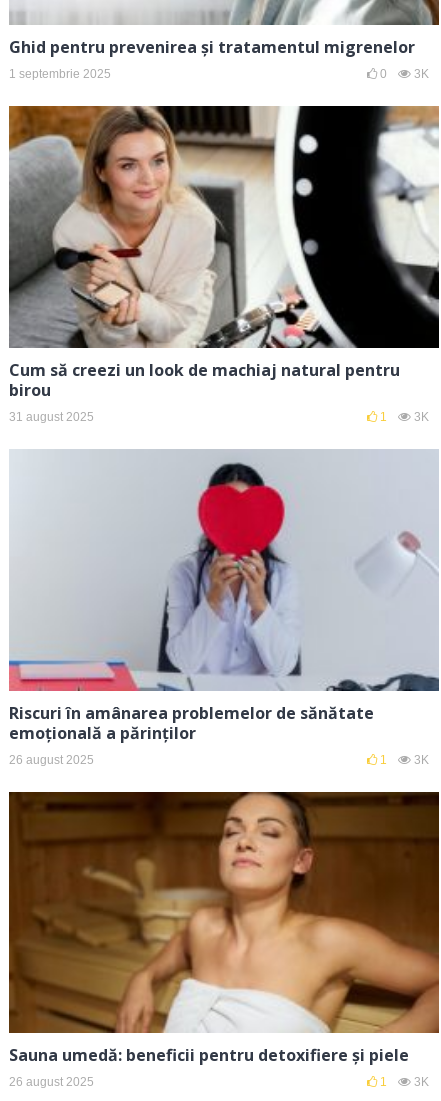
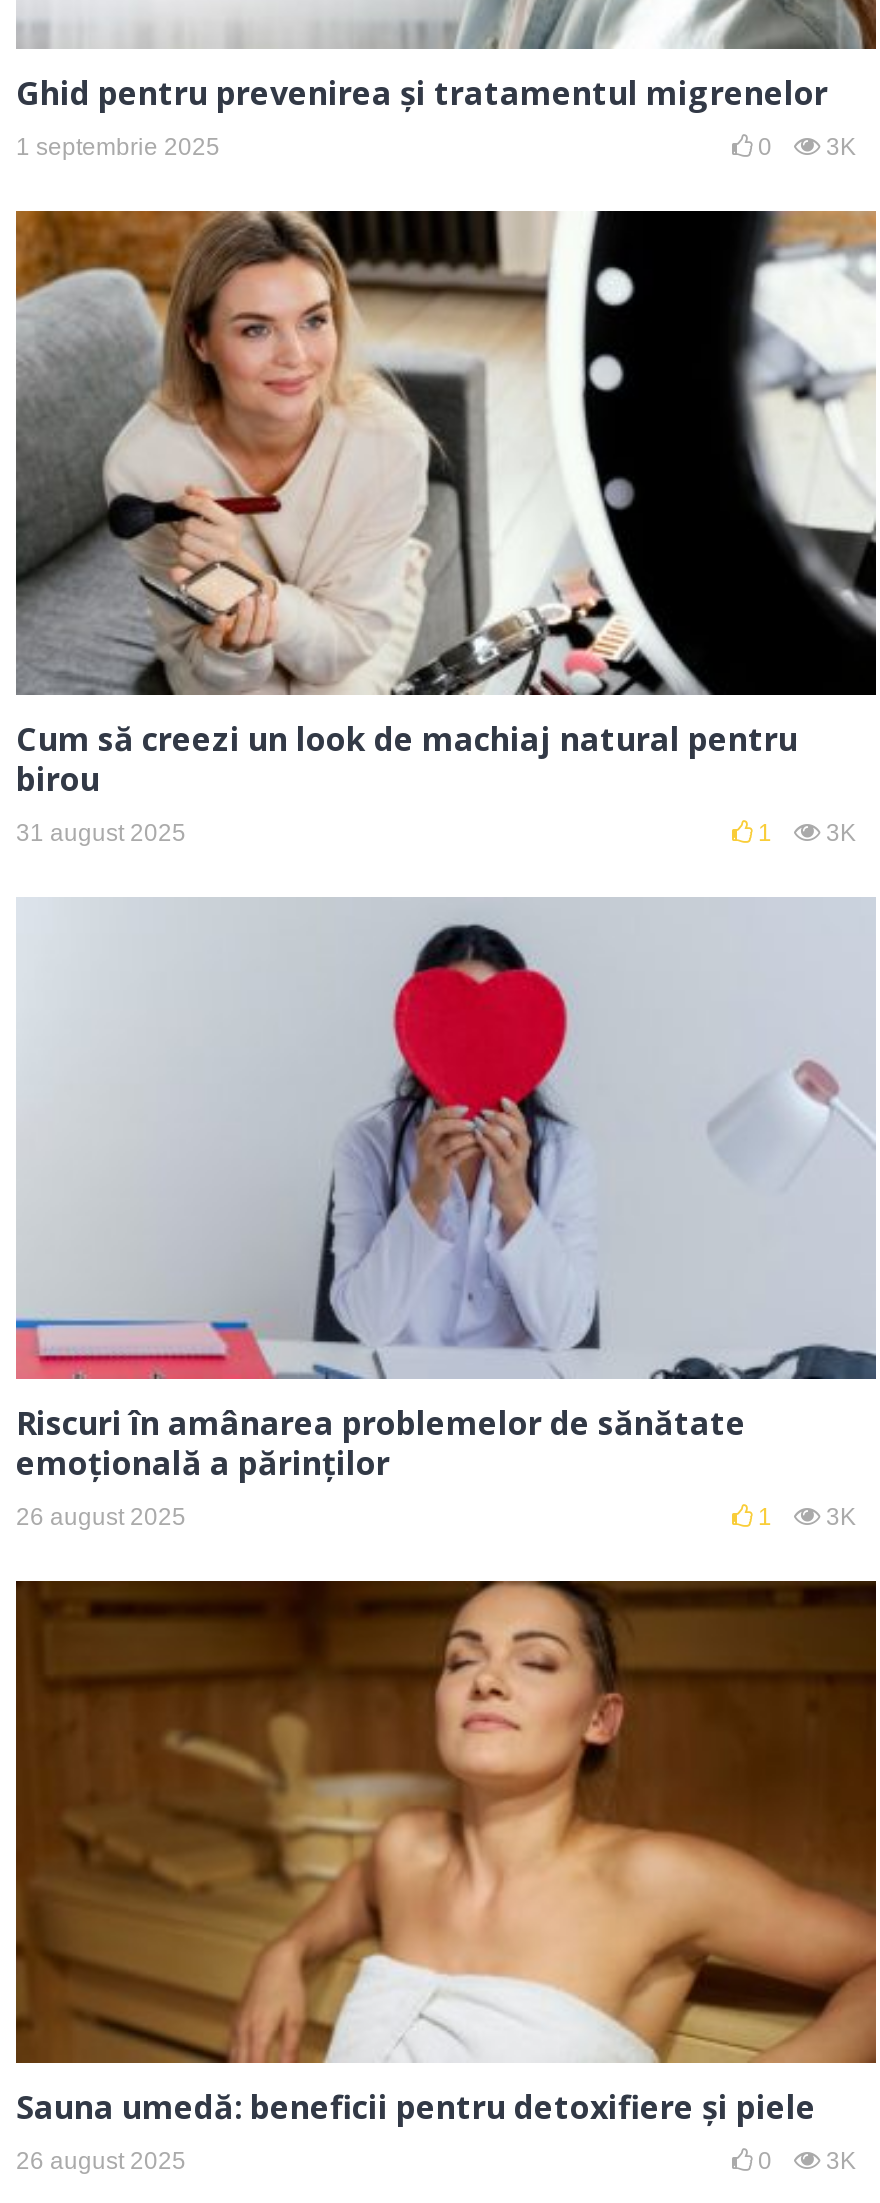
- 1 3K
+ 0 3K
